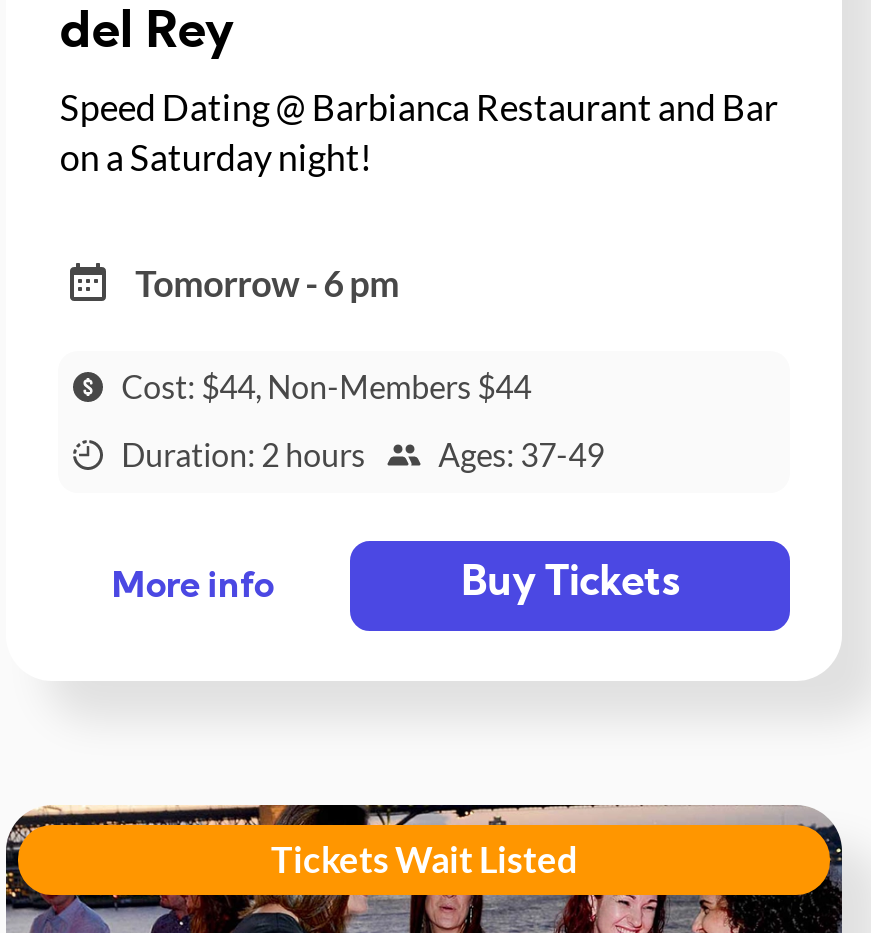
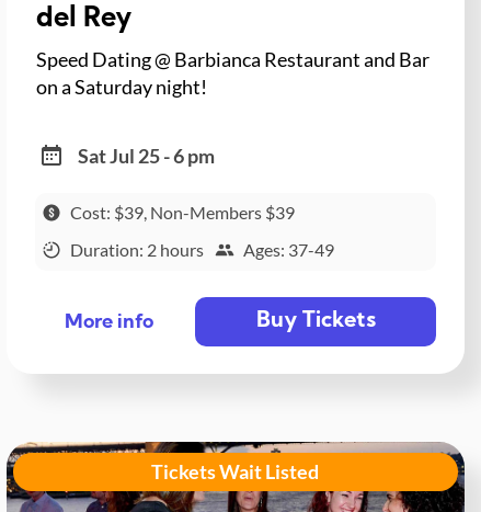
- Tomorrow - 6 pm
+ Sat Jul 25 - 6 pm

- Cost: $44, Non-Members $44
+ Cost: $39, Non-Members $39
